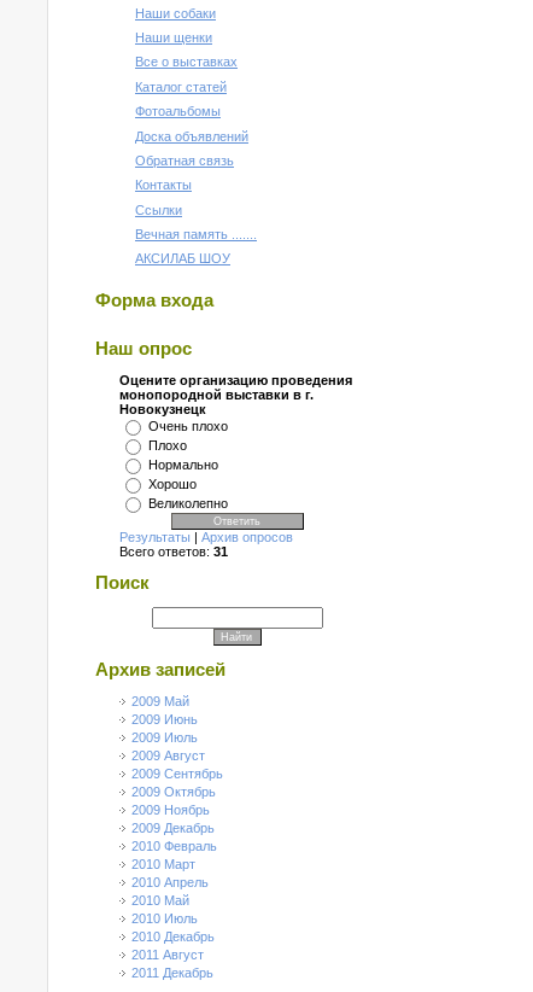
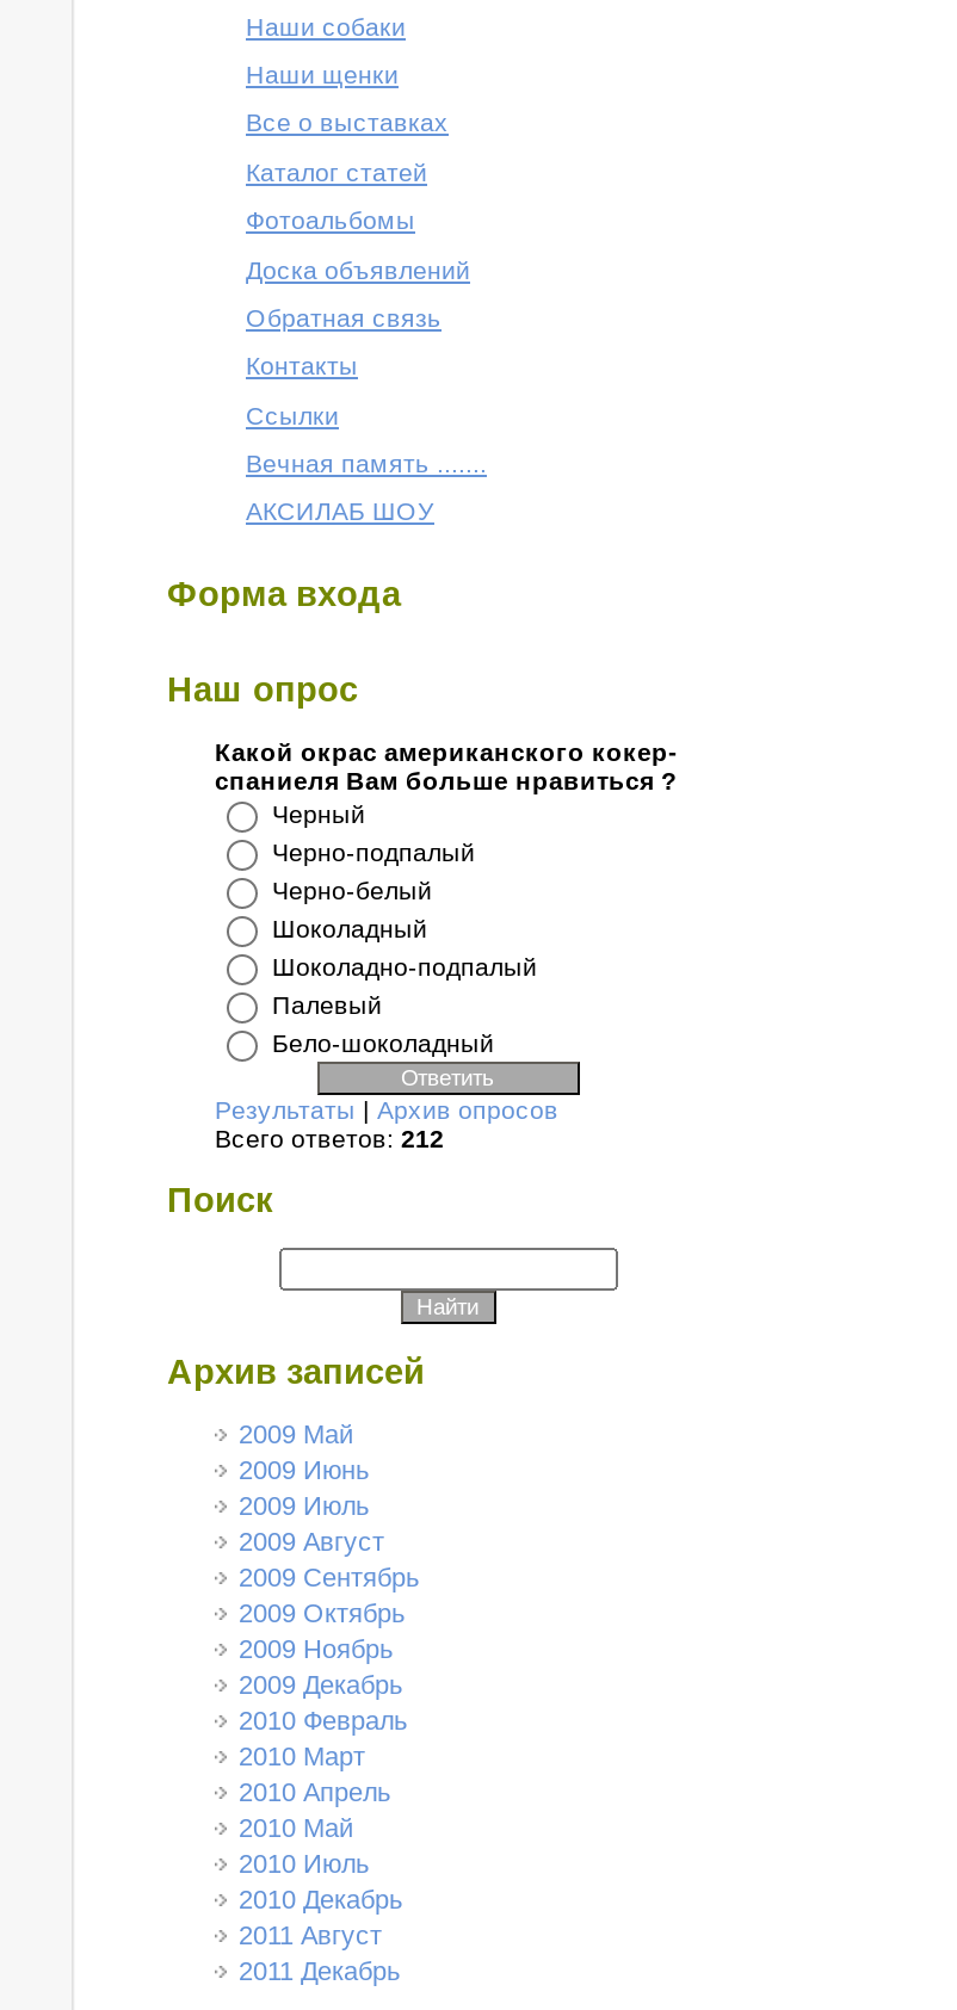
- Оцените организацию проведения
- монопородной выставки в г.
- Новокузнецк
- Очень плохо
- Плохо
- Нормально
- Хорошо
- Великолепно
+ Какой окрас американского кокер-
+ спаниеля Вам больше нравиться ?
+ Черный
+ Черно-подпалый
+ Черно-белый
+ Шоколадный
+ Шоколадно-подпалый
+ Палевый
+ Бело-шоколадный

- Всего ответов:31
+ Всего ответов:212
